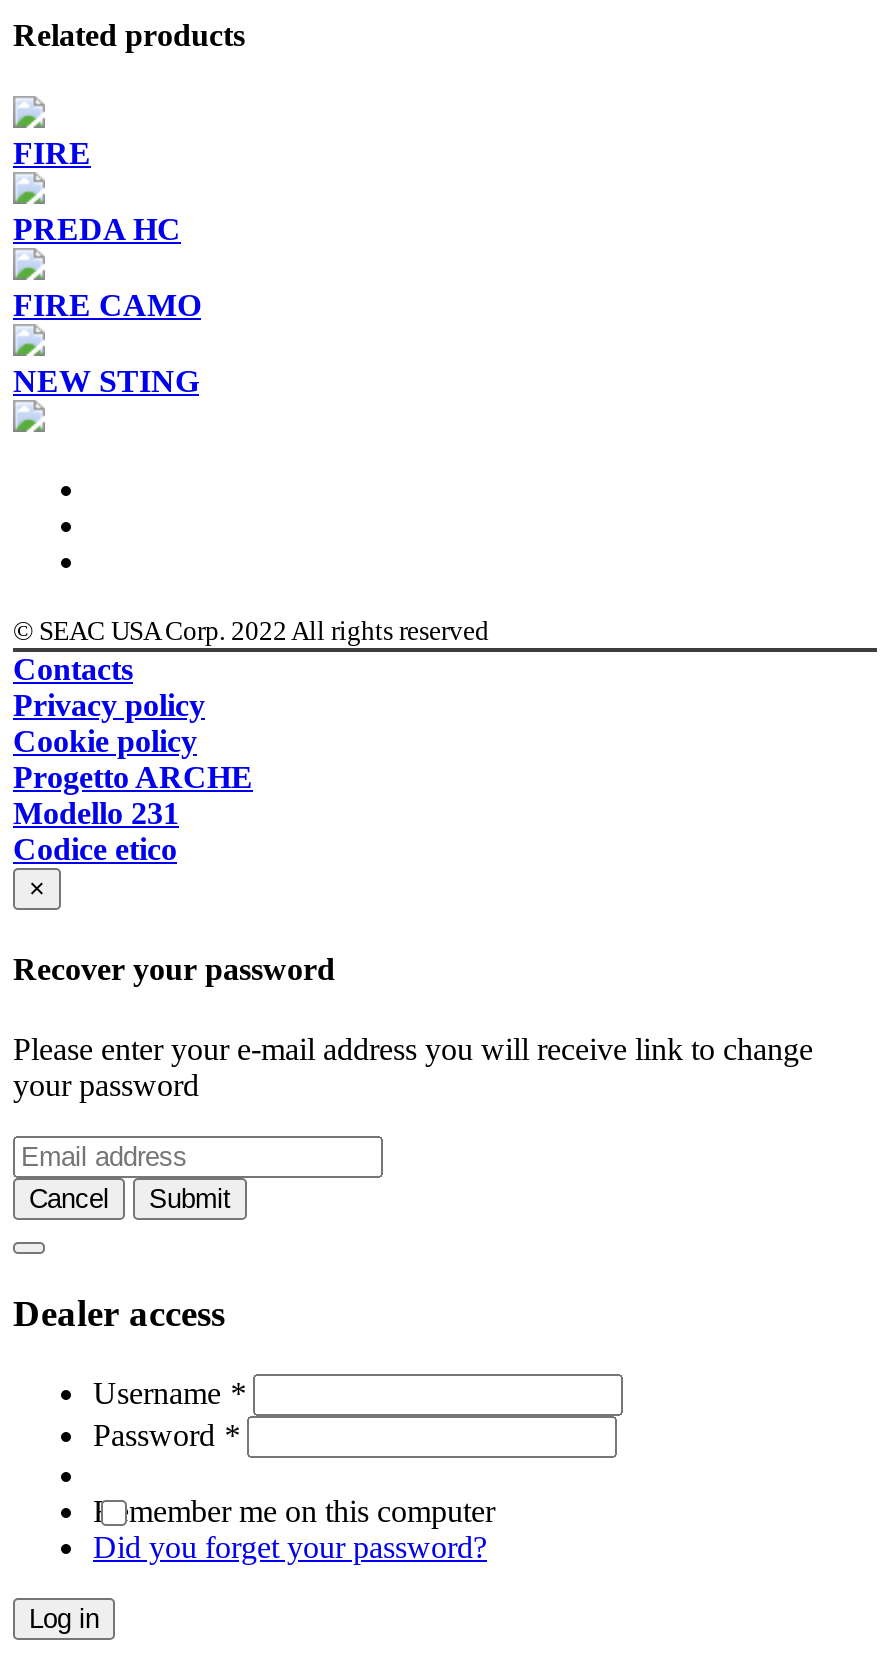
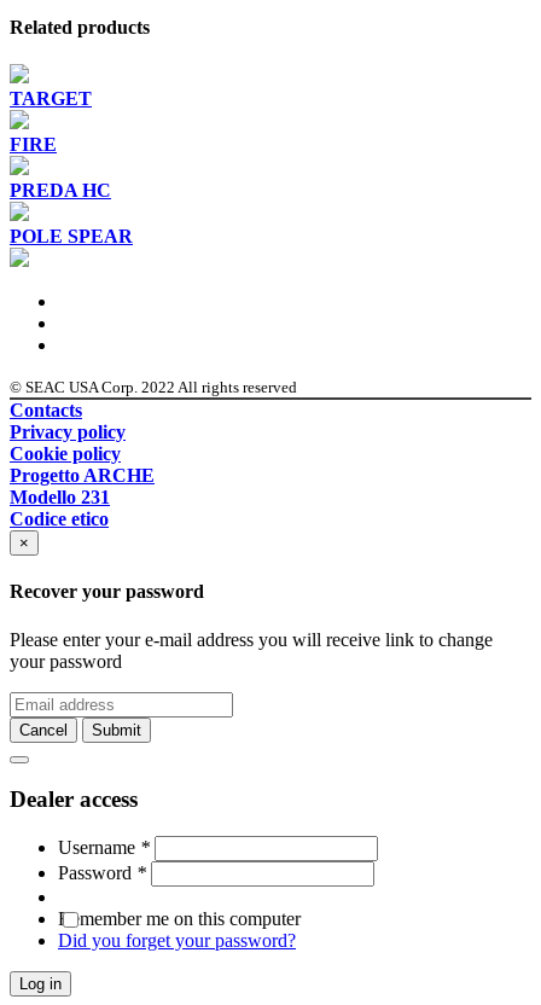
+ TARGET

moved down: FIRE | PREDA HC

- FIRE CAMO
- NEW STING
+ POLE SPEAR
